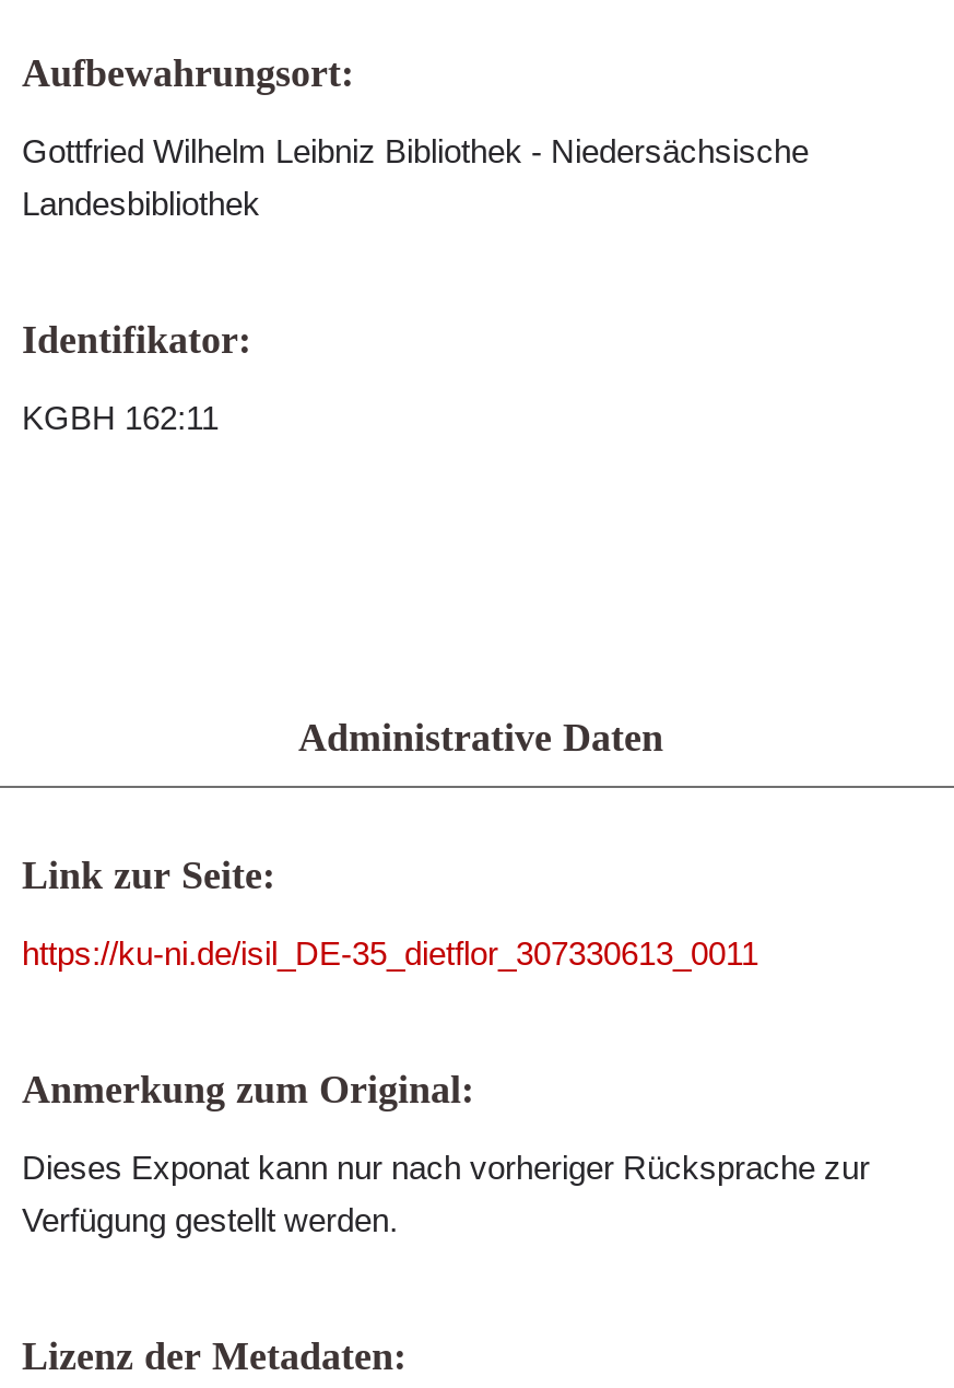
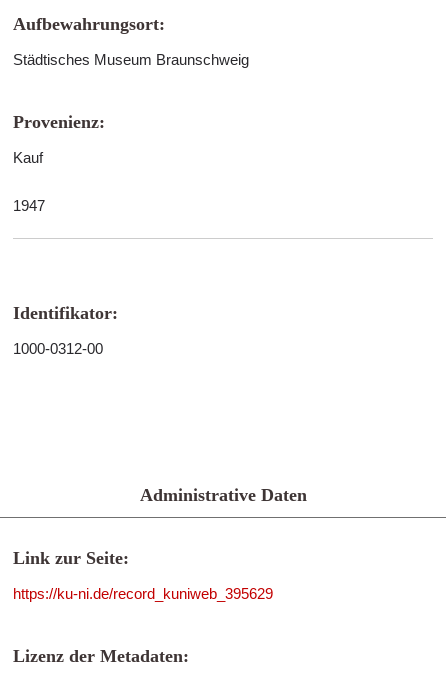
- Gottfried Wilhelm Leibniz Bibliothek - Niedersächsische
- Landesbibliothek
+ Städtisches Museum Braunschweig
+ Provenienz:
+ Kauf
+ 1947

moved down: Identifikator:

- KGBH 162:11
+ 1000-0312-00

moved down: Administrative Daten | Link zur Seite:

- https://ku-ni.de/isil_DE-35_dietflor_307330613_0011
- Anmerkung zum Original:
- Dieses Exponat kann nur nach vorheriger Rücksprache zur
- Verfügung gestellt werden.
+ https://ku-ni.de/record_kuniweb_395629
